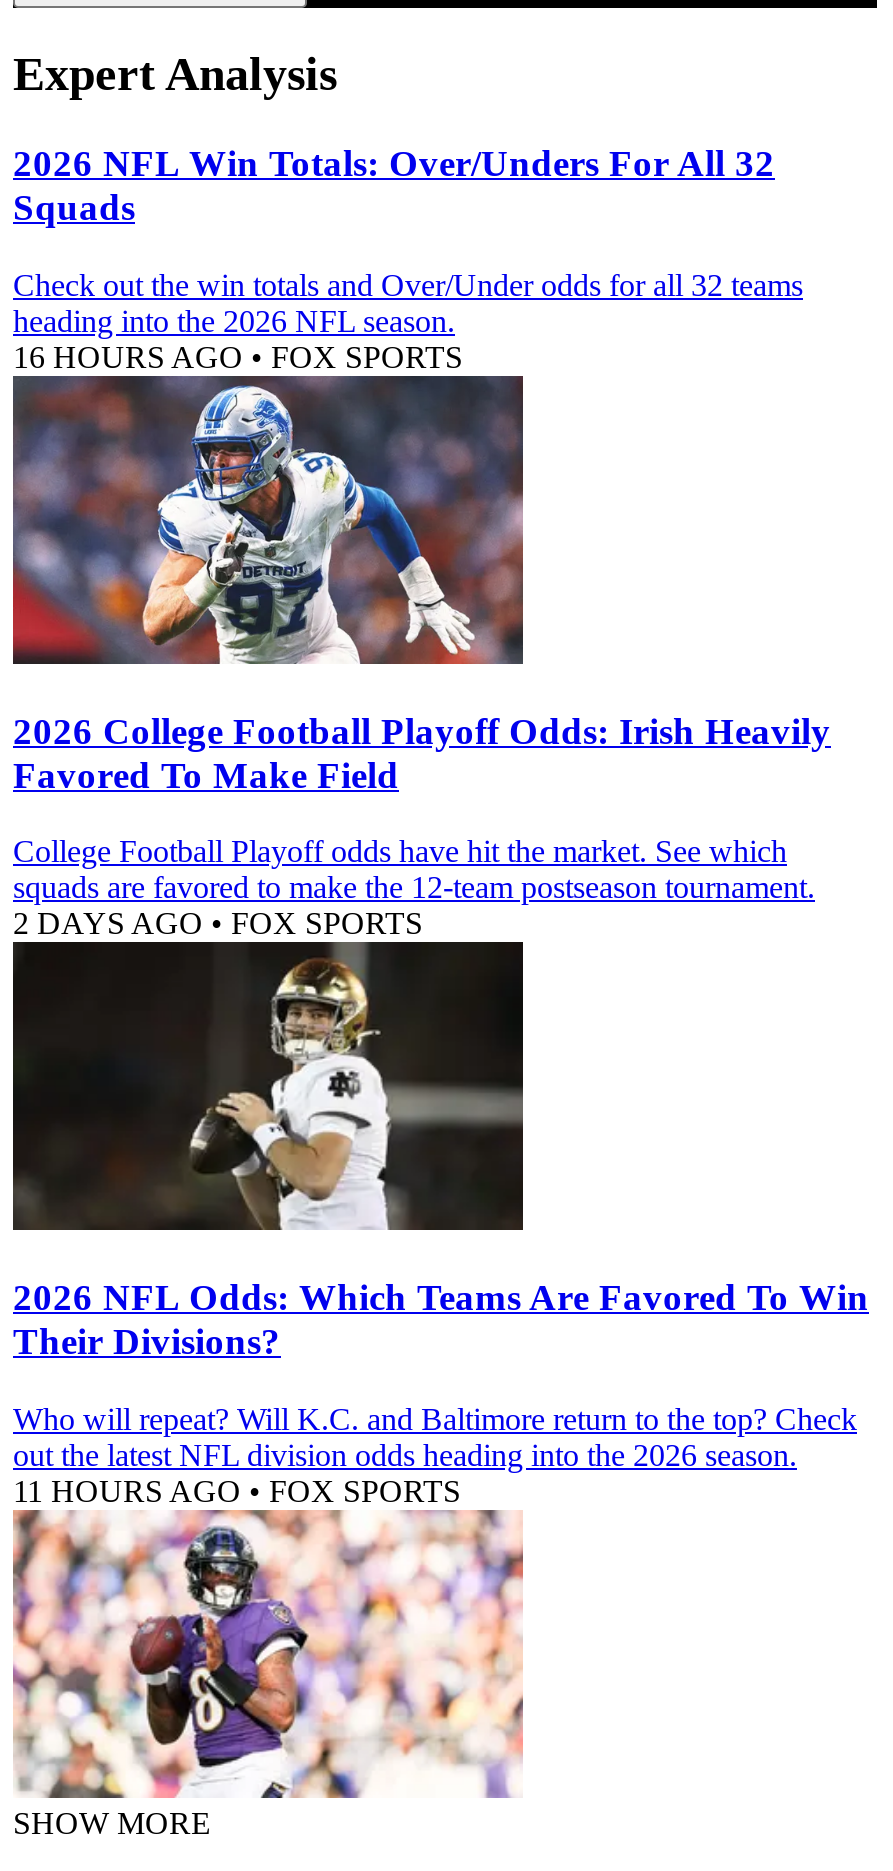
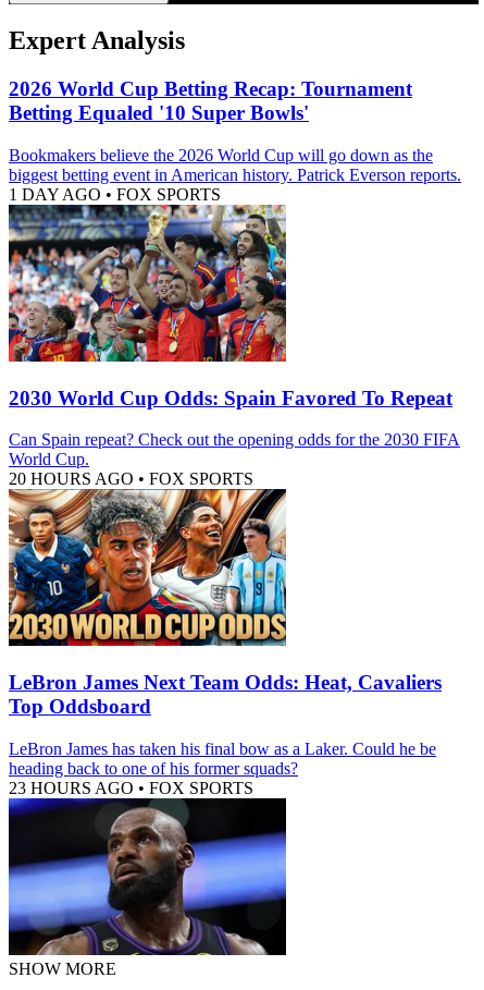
- 2026 NFL Win Totals: Over/Unders For All 32
- Squads
+ 2026 World Cup Betting Recap: Tournament
+ Betting Equaled '10 Super Bowls'

- Check out the win totals and Over/Under odds for all 32 teams
- heading into the 2026 NFL season.
- 16 HOURS AGO • FOX SPORTS
+ Bookmakers believe the 2026 World Cup will go down as the
+ biggest betting event in American history. Patrick Everson reports.
+ 1 DAY AGO • FOX SPORTS

- [image]
- 2026 College Football Playoff Odds: Irish Heavily
- Favored To Make Field
+ [image]
+ 2030 World Cup Odds: Spain Favored To Repeat

- College Football Playoff odds have hit the market. See which
- squads are favored to make the 12-team postseason tournament.
- 2 DAYS AGO • FOX SPORTS
+ Can Spain repeat? Check out the opening odds for the 2030 FIFA
+ World Cup.
+ 20 HOURS AGO • FOX SPORTS

- [image]
- 2026 NFL Odds: Which Teams Are Favored To Win
- Their Divisions?
+ [image]
+ LeBron James Next Team Odds: Heat, Cavaliers
+ Top Oddsboard

- Who will repeat? Will K.C. and Baltimore return to the top? Check
- out the latest NFL division odds heading into the 2026 season.
- 11 HOURS AGO • FOX SPORTS
+ LeBron James has taken his final bow as a Laker. Could he be
+ heading back to one of his former squads?
+ 23 HOURS AGO • FOX SPORTS

- [image]
+ [image]
